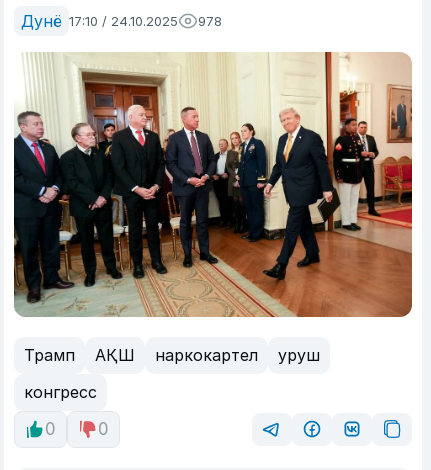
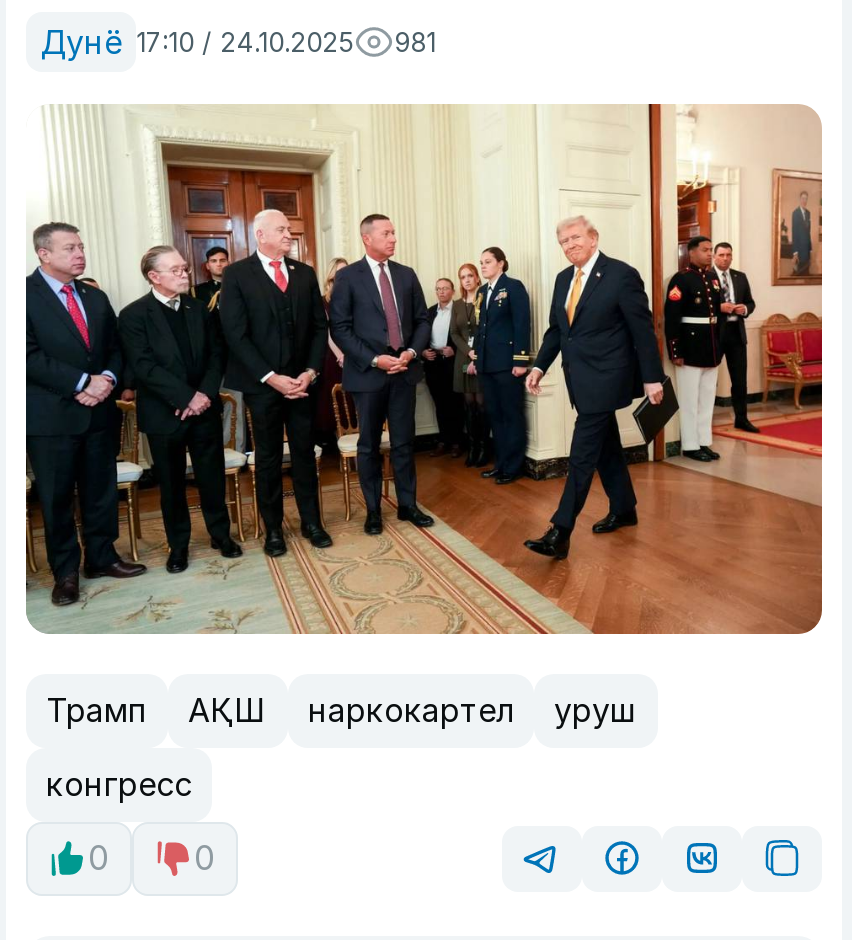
- Дунё 17:10 / 24.10.2025 978
+ Дунё 17:10 / 24.10.2025 981
